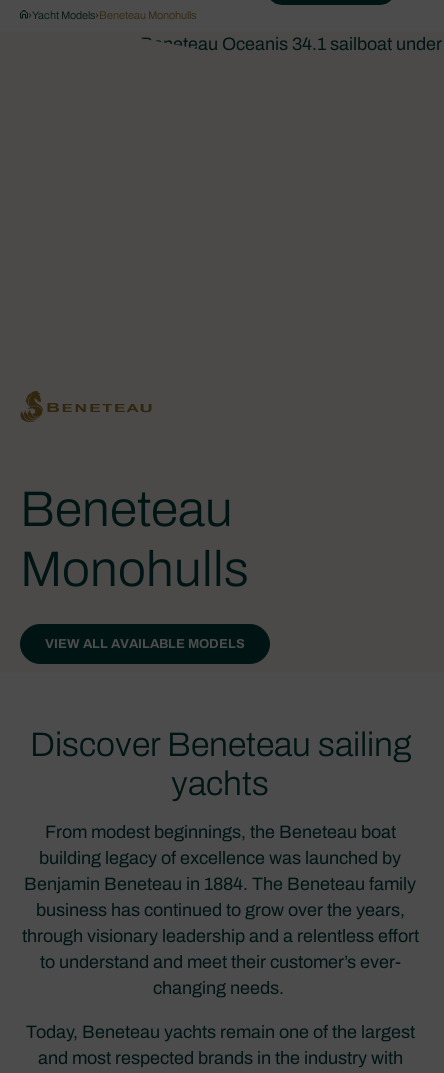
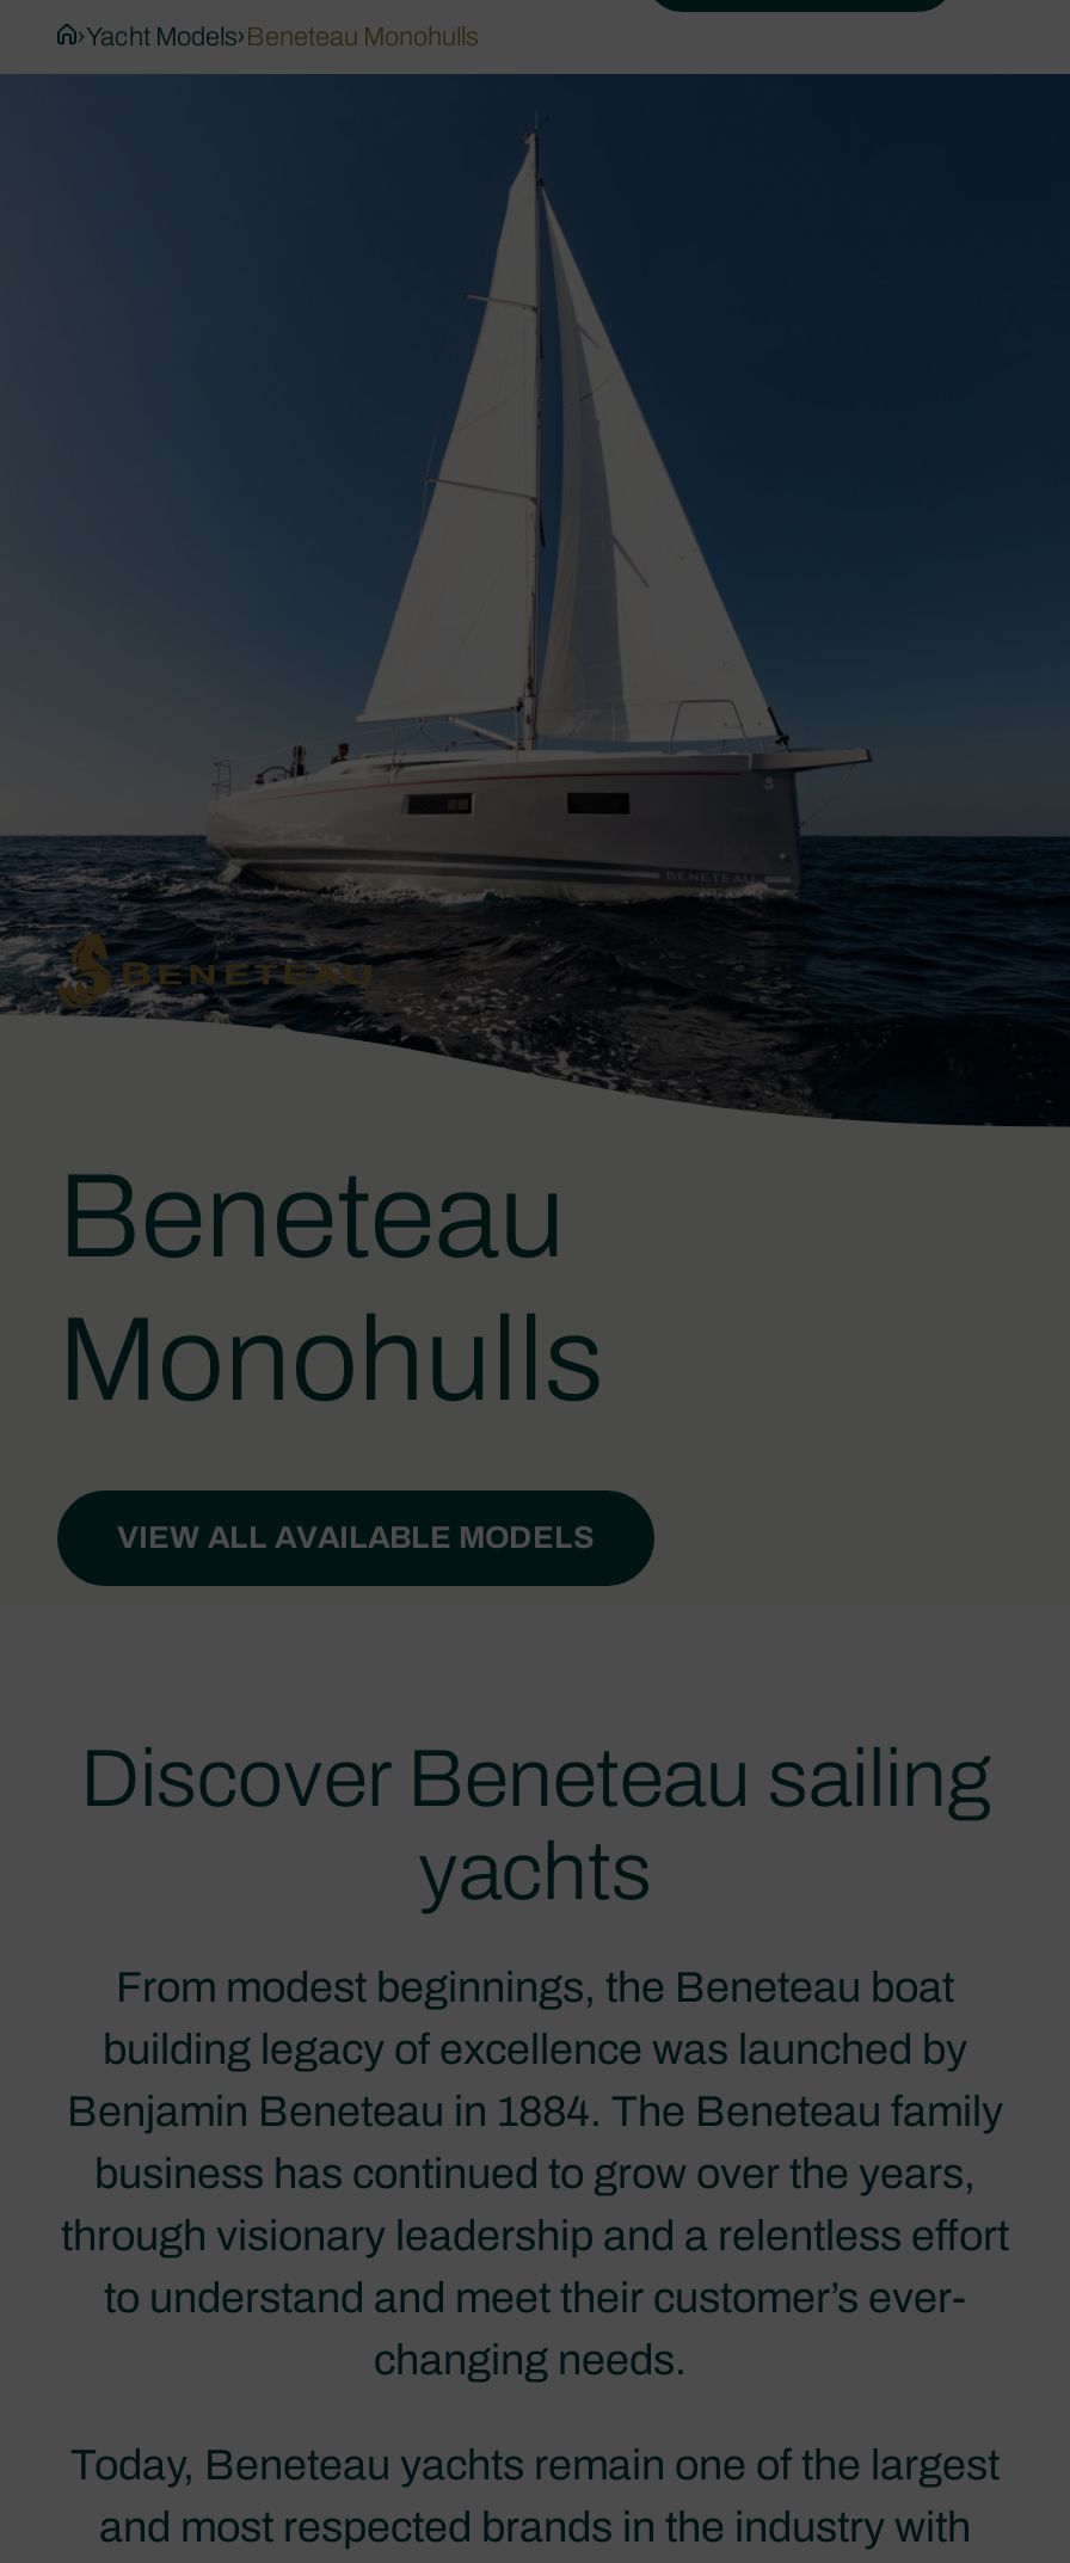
+ [image]
